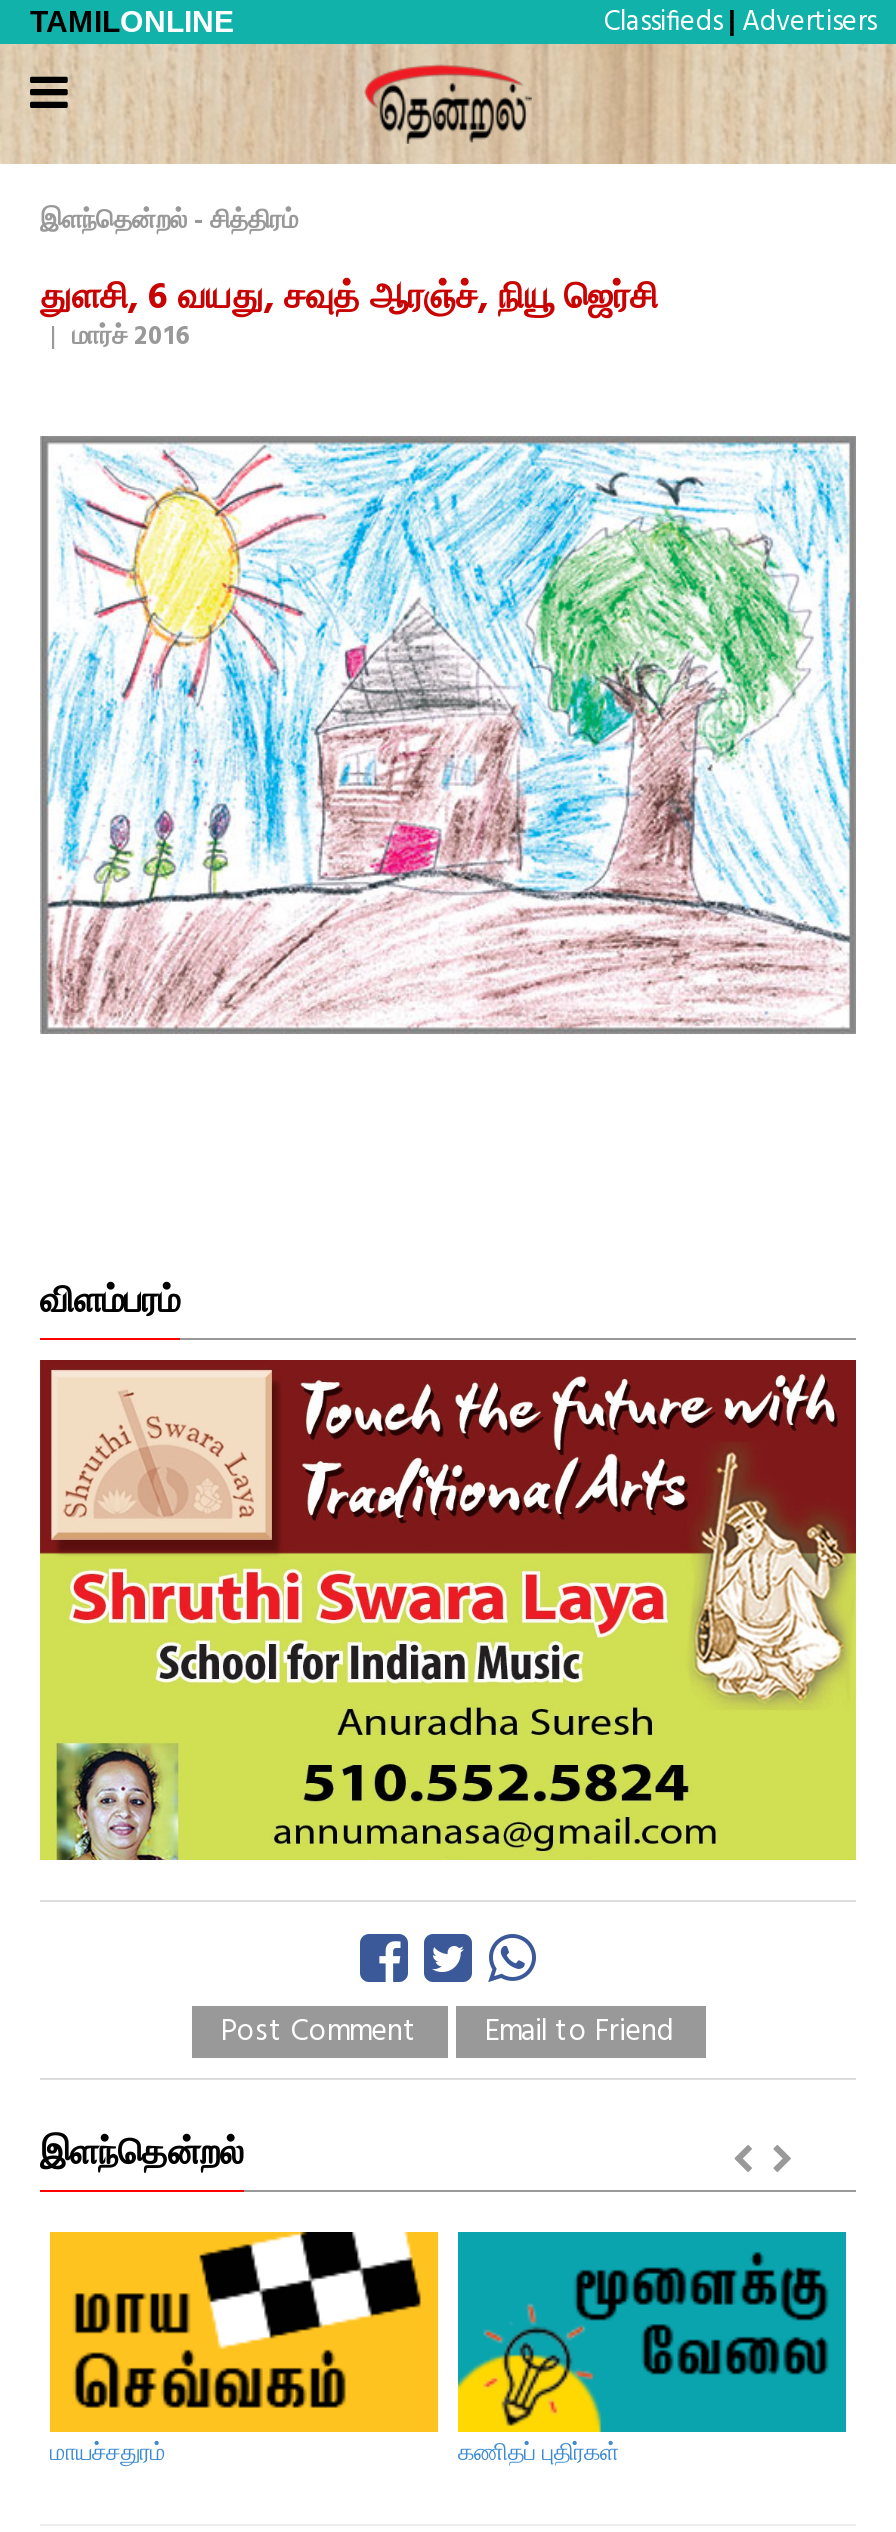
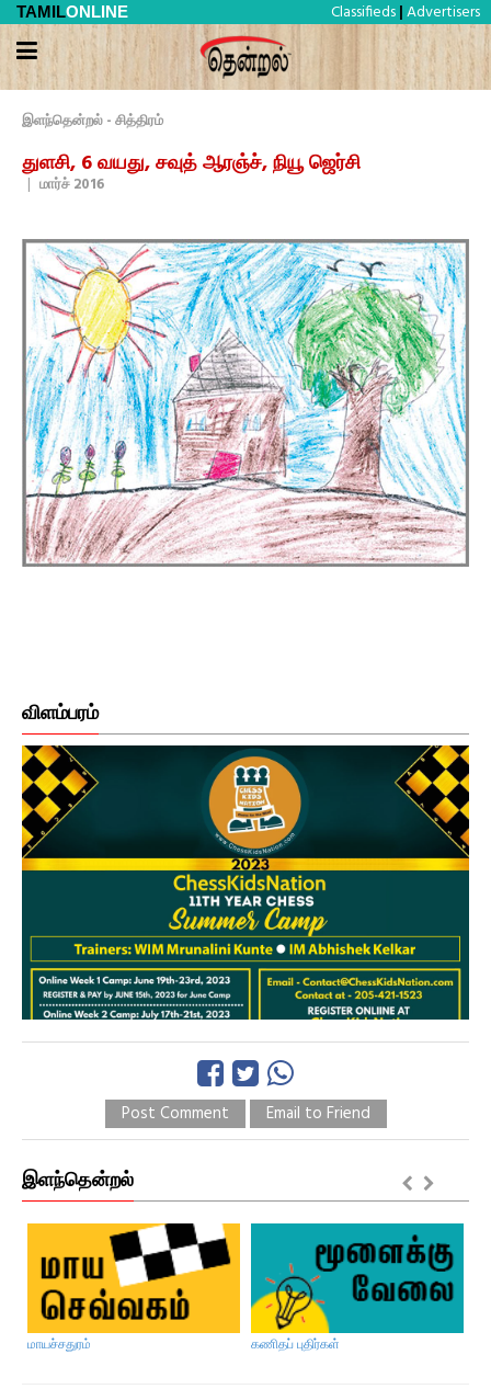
- [image]
+ [image]
